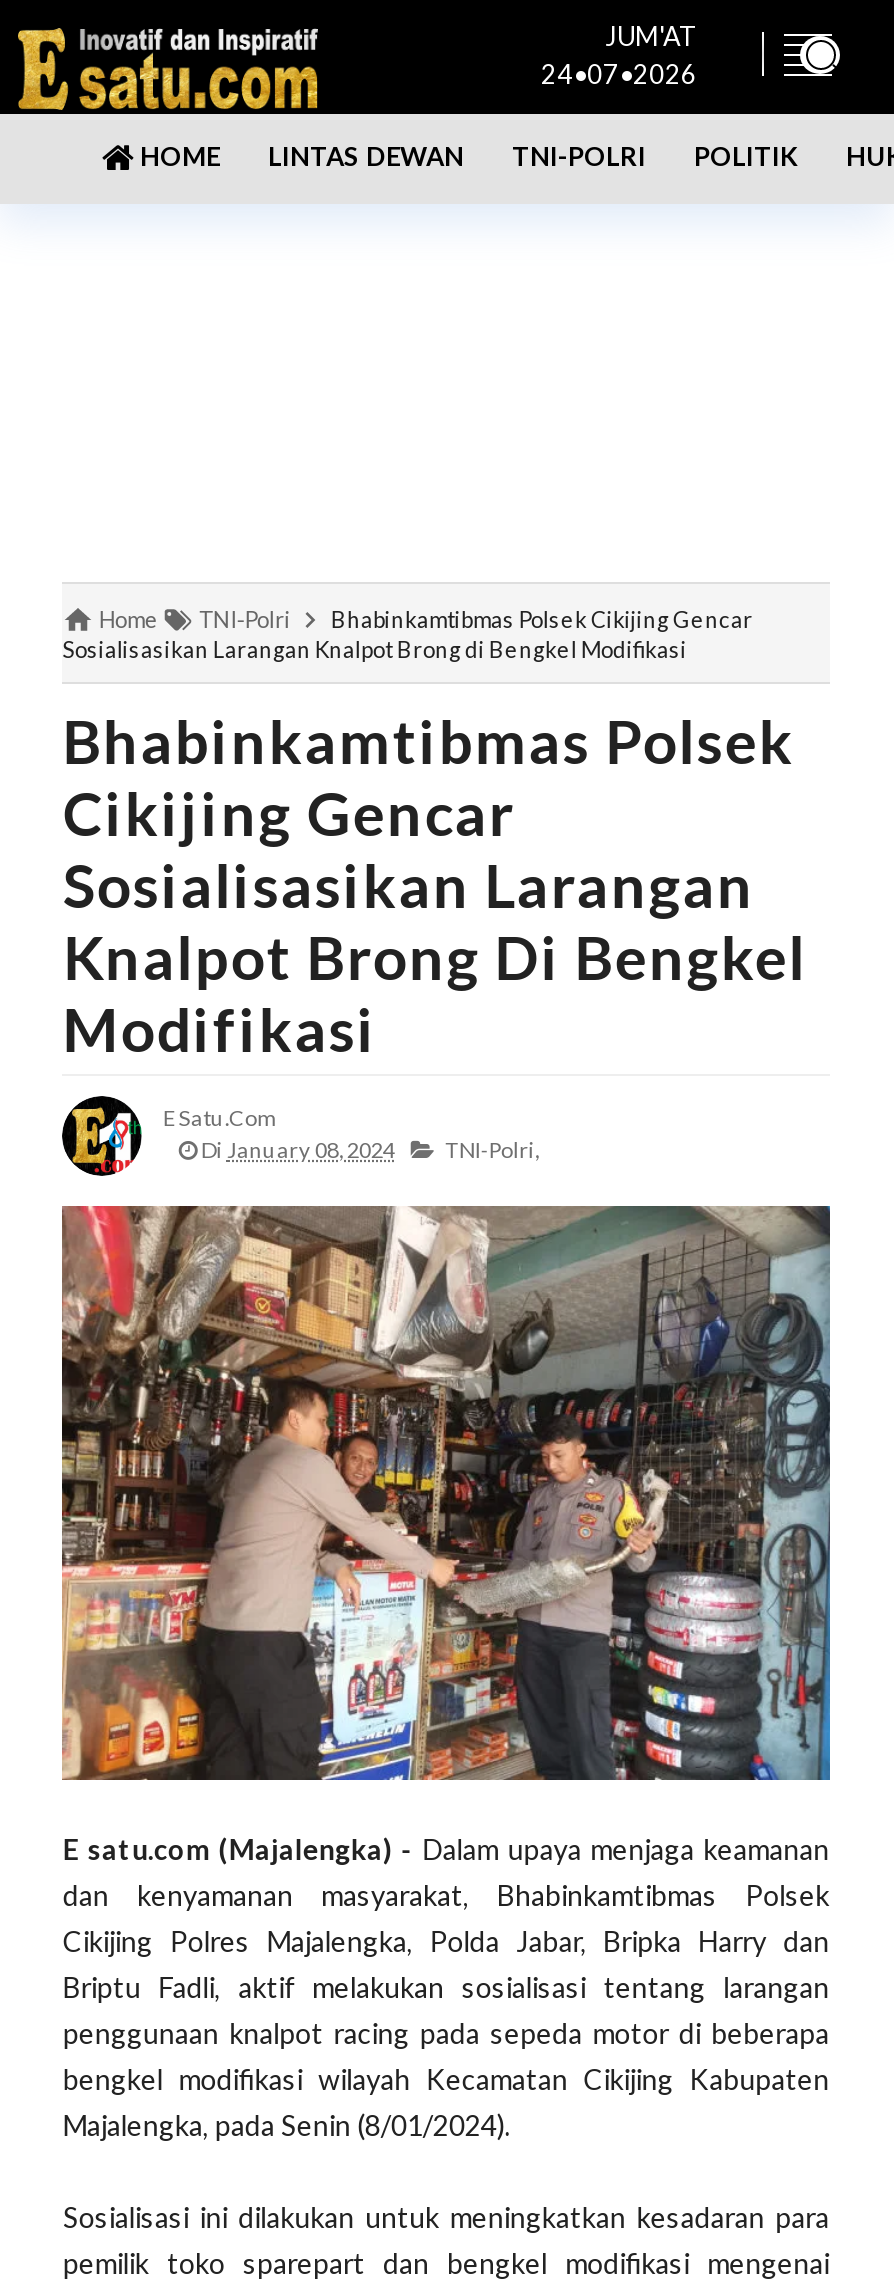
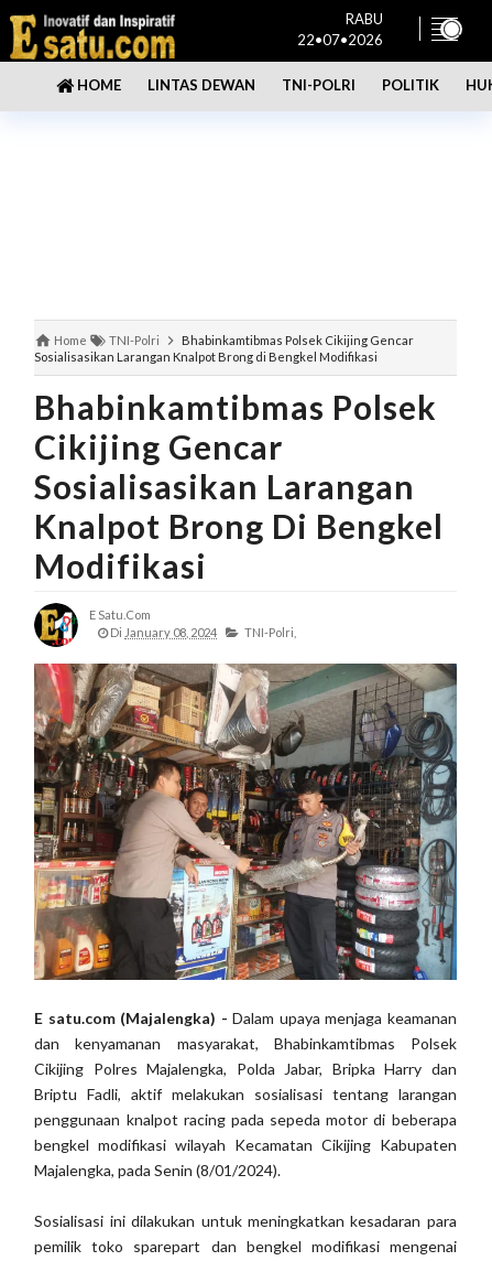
- JUM'AT
- 24•07•2026
+ RABU
+ 22•07•2026
